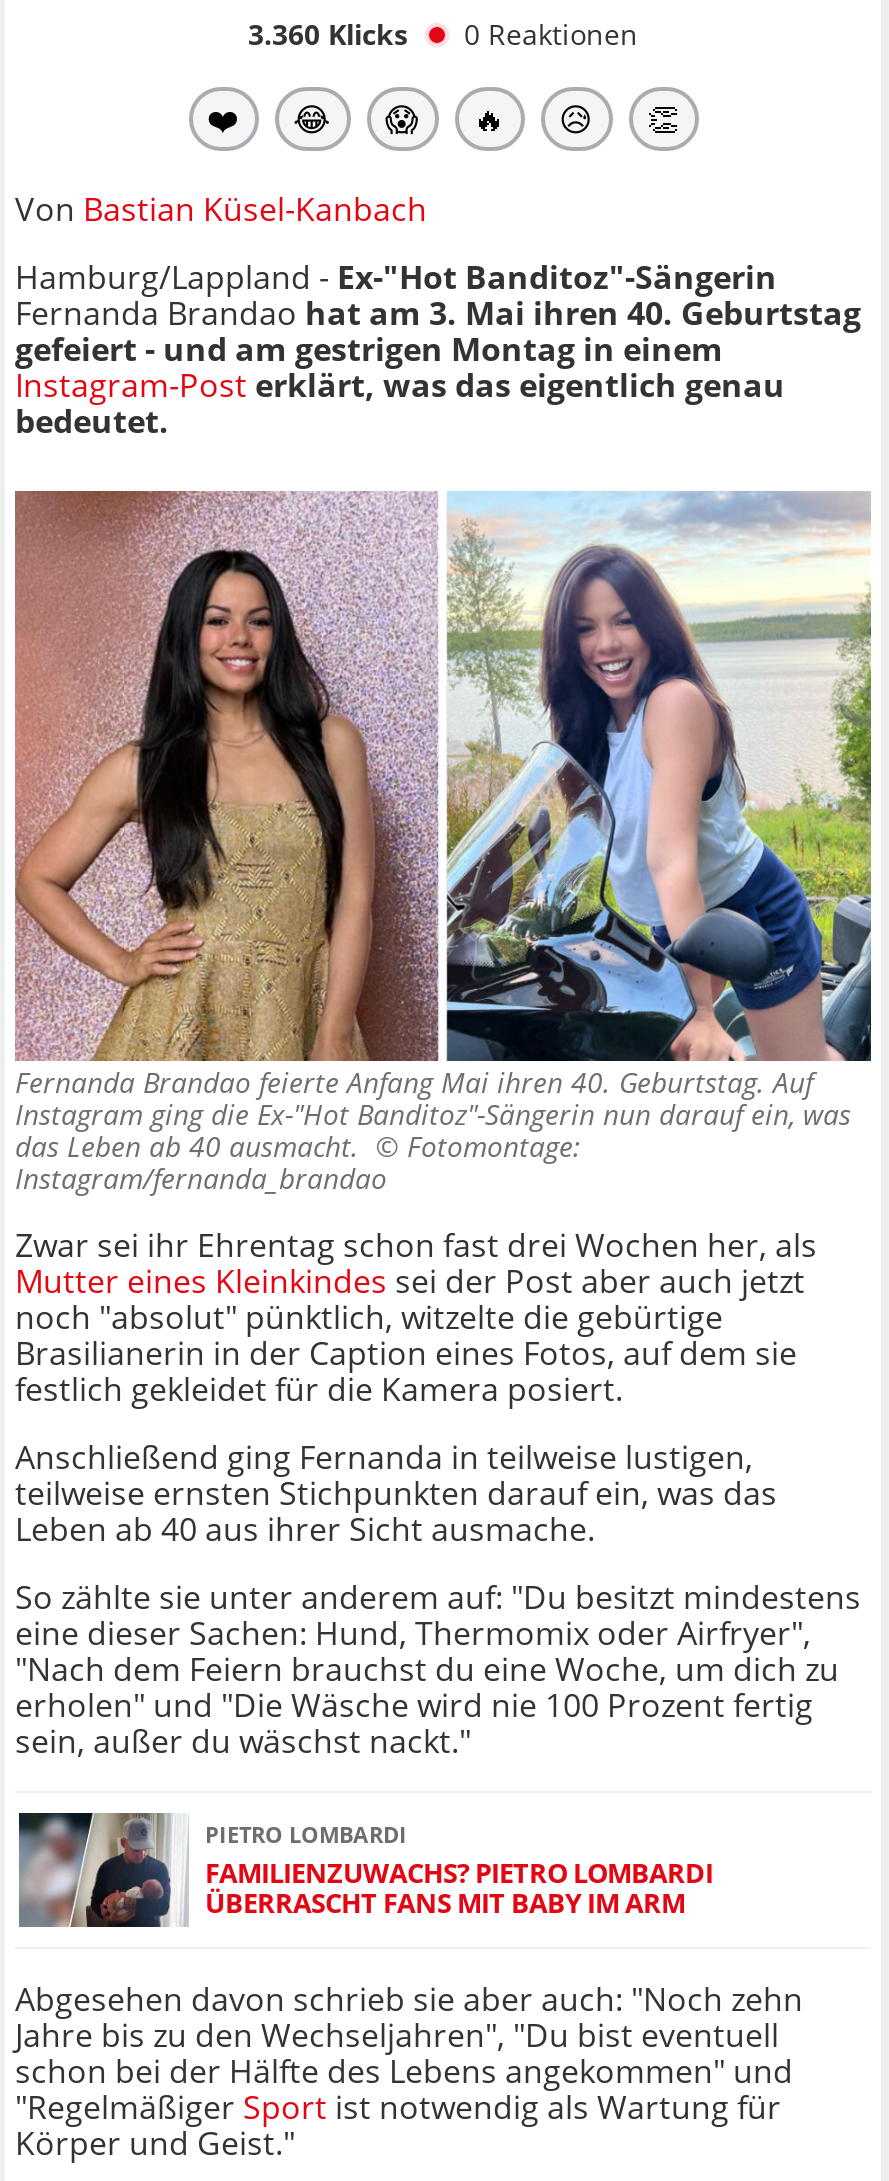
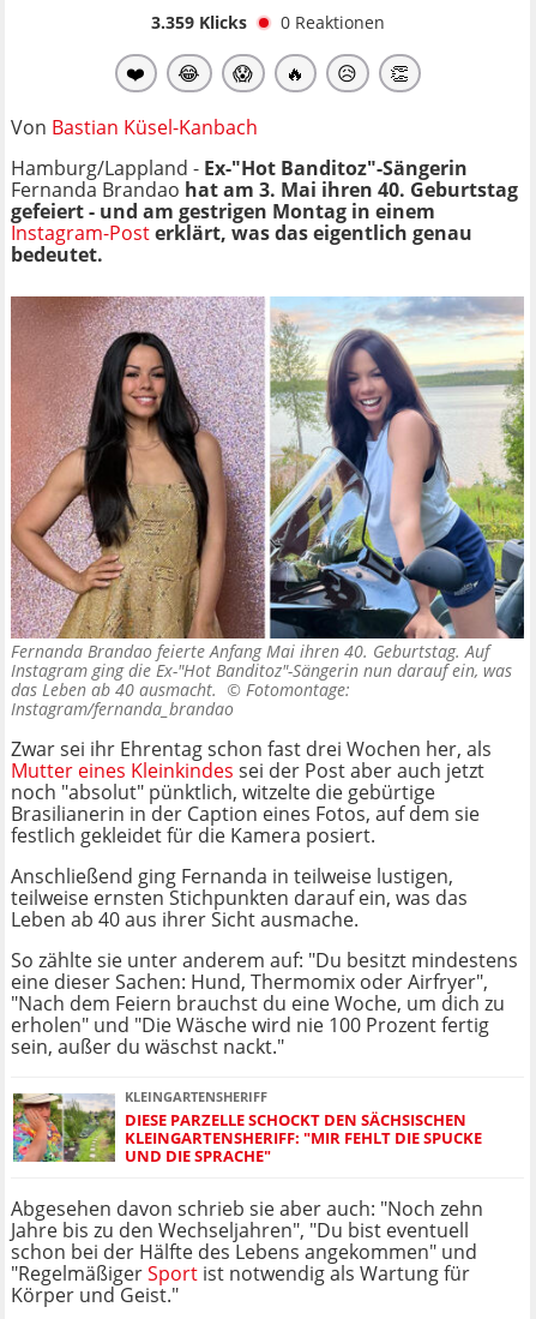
- 3.360 Klicks 0 Reaktionen
+ 3.359 Klicks 0 Reaktionen

- [image]
- PIETRO LOMBARDI
- FAMILIENZUWACHS? PIETRO LOMBARDI
- ÜBERRASCHT FANS MIT BABY IM ARM
+ [image]
+ KLEINGARTENSHERIFF
+ DIESE PARZELLE SCHOCKT DEN SÄCHSISCHEN
+ KLEINGARTENSHERIFF: "MIR FEHLT DIE SPUCKE
+ UND DIE SPRACHE"
